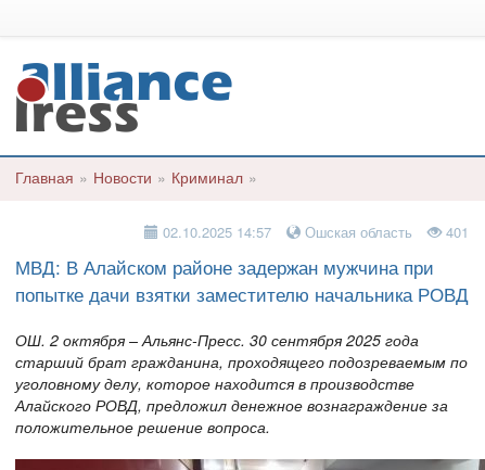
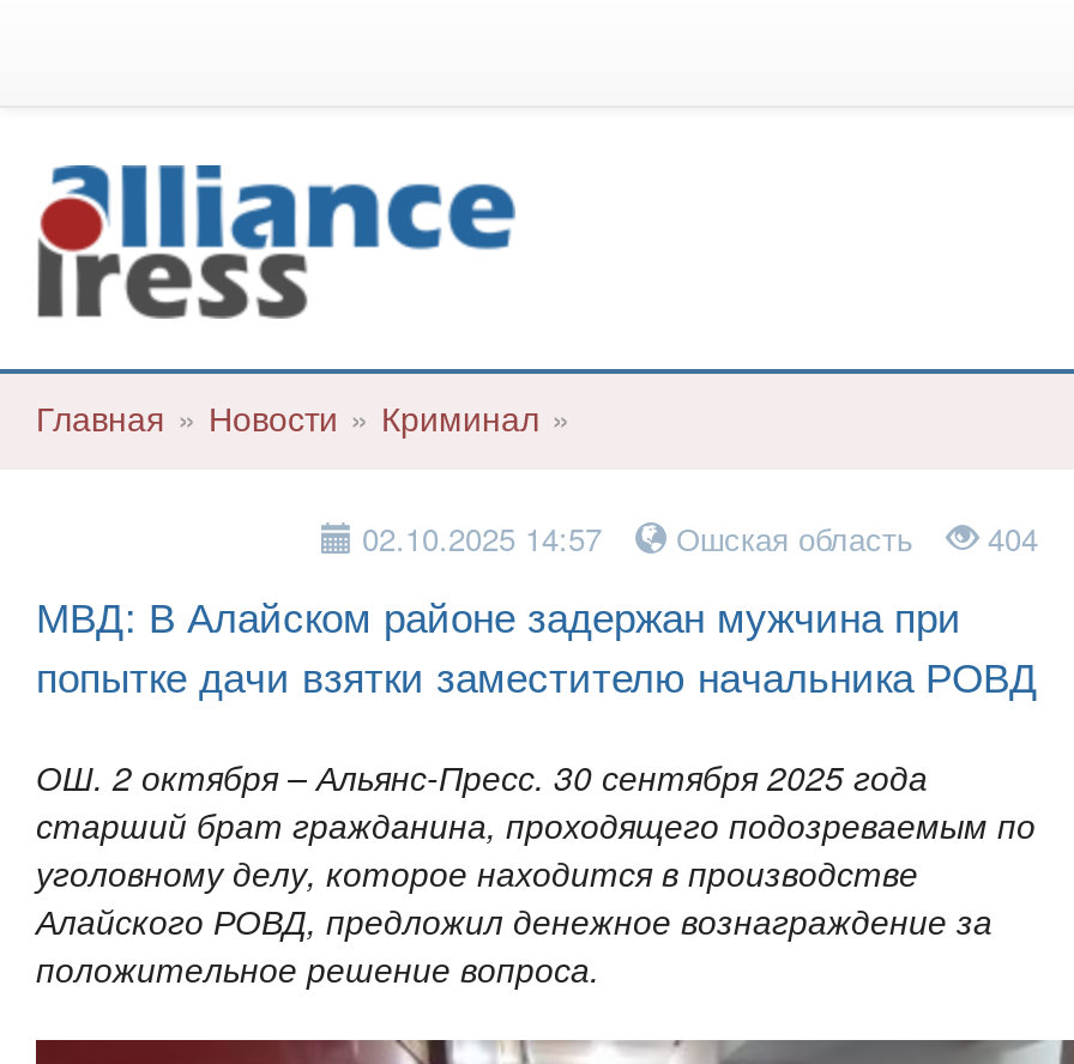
- 02.10.2025 14:57 Ошская область 401
+ 02.10.2025 14:57 Ошская область 404
